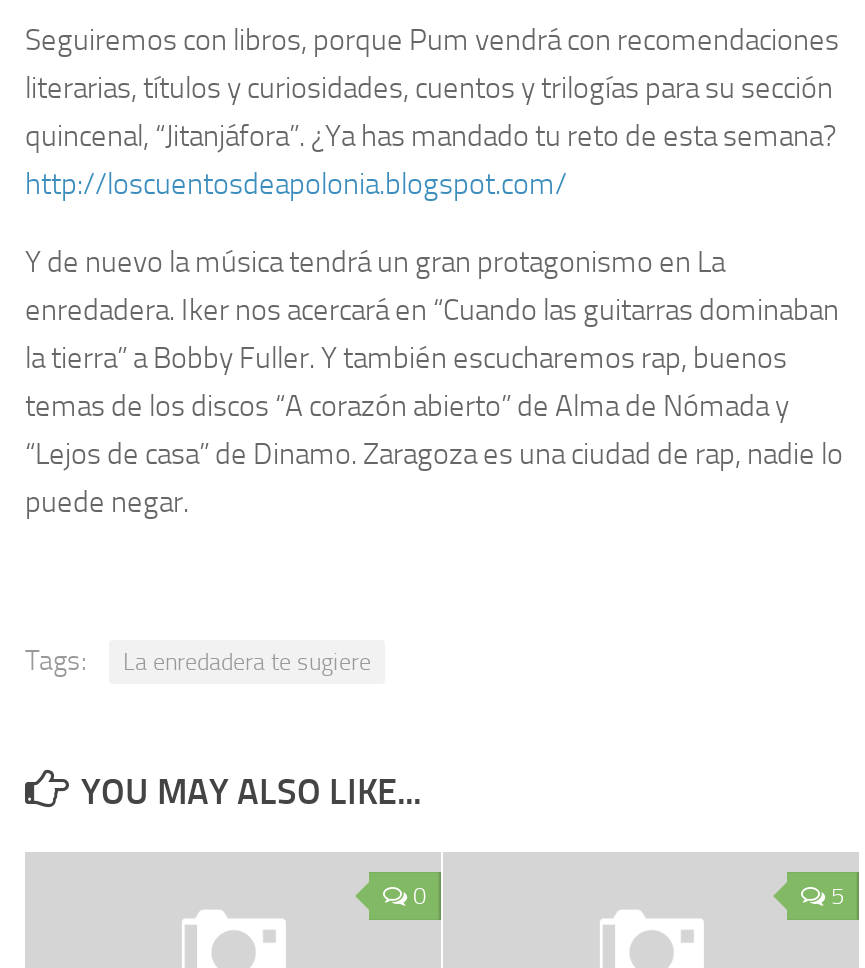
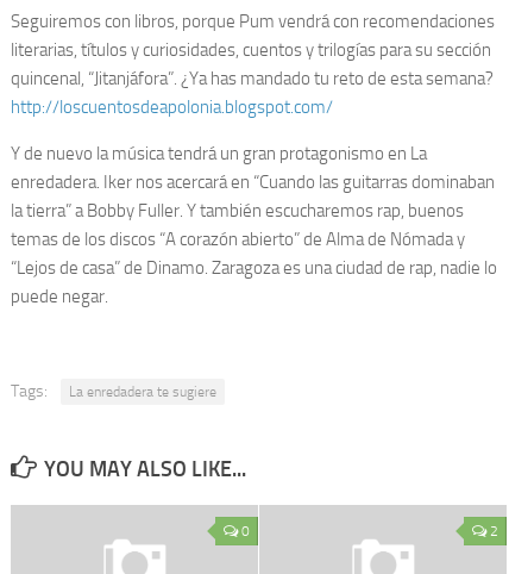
- 5
+ 2
